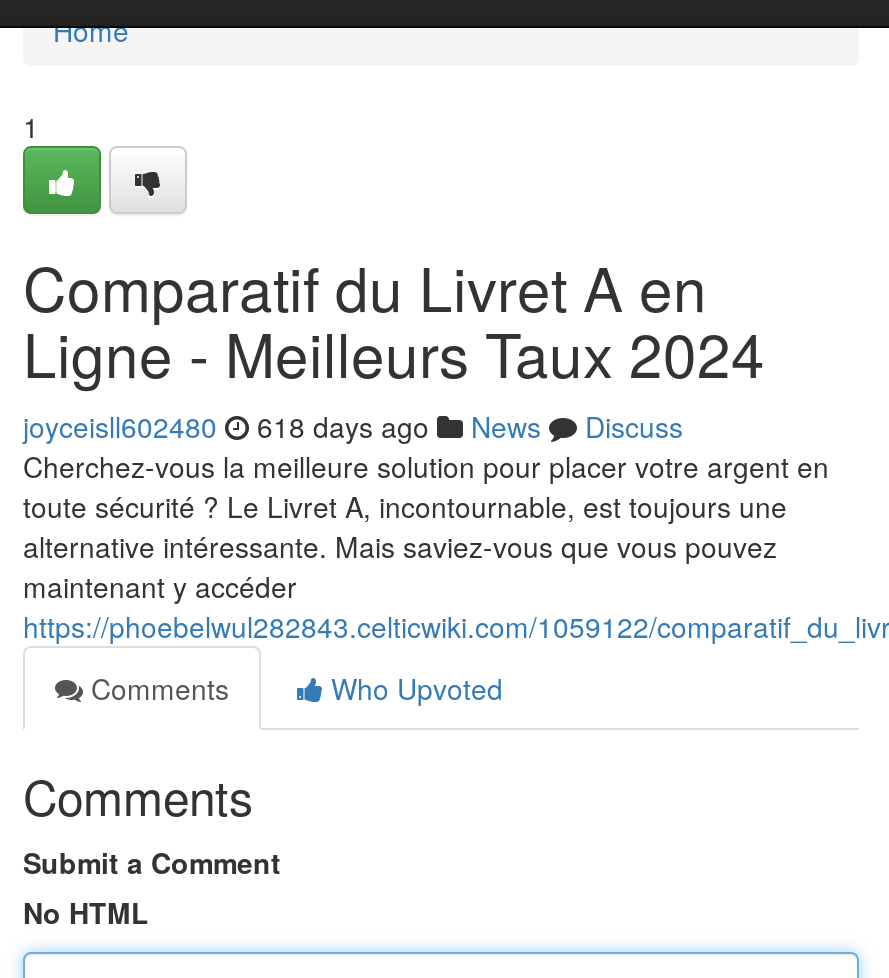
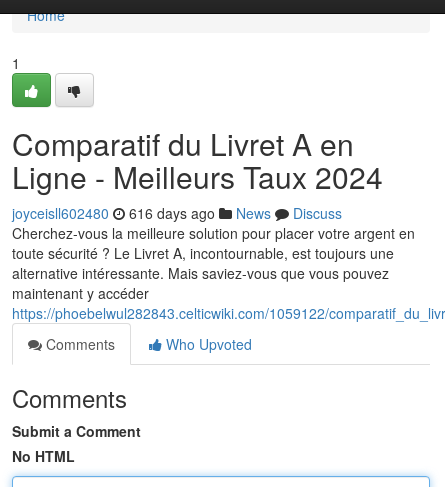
- joyceisll602480 618 days ago News Discuss
+ joyceisll602480 616 days ago News Discuss
